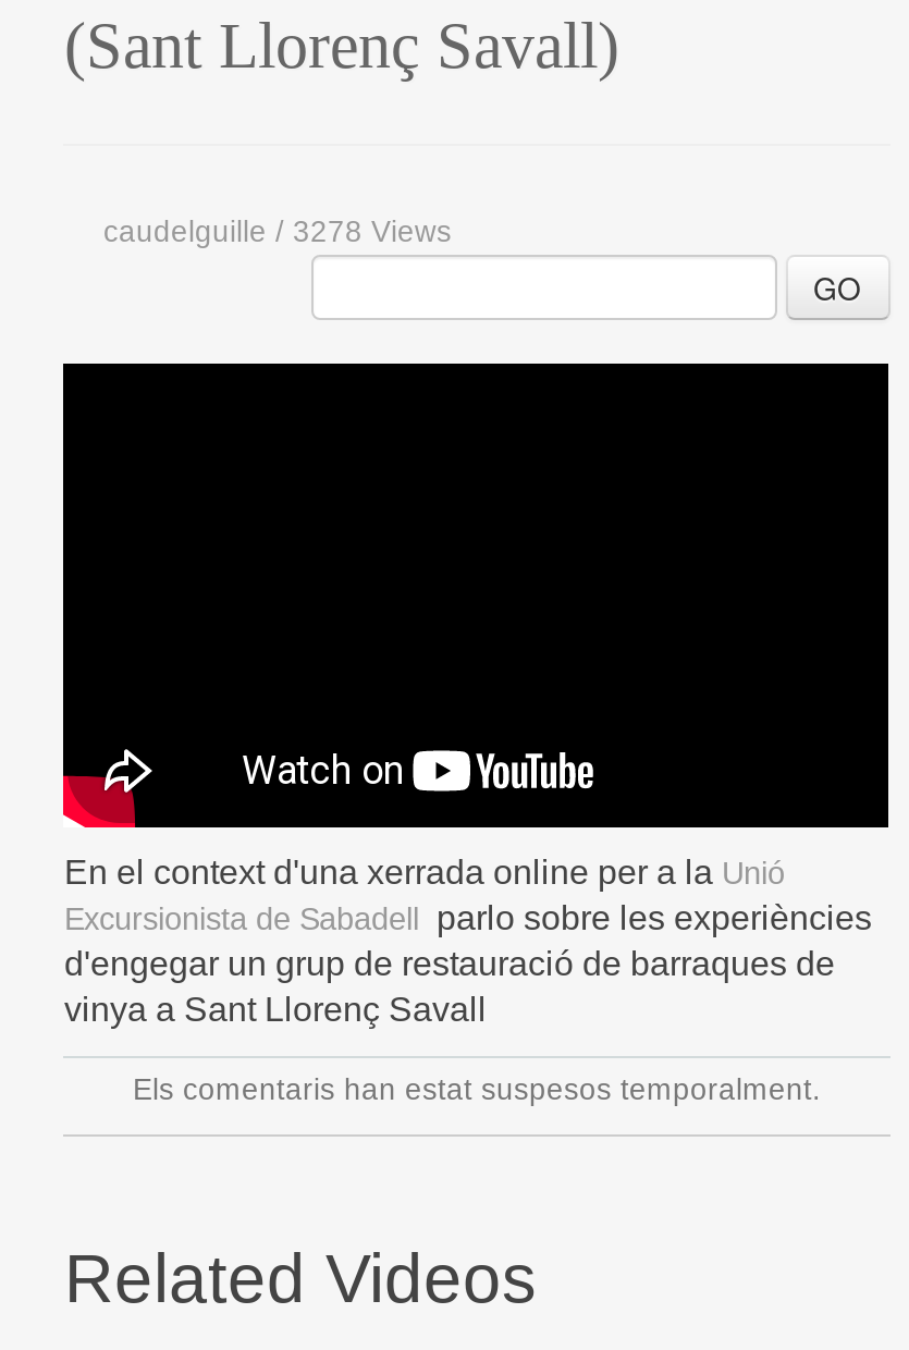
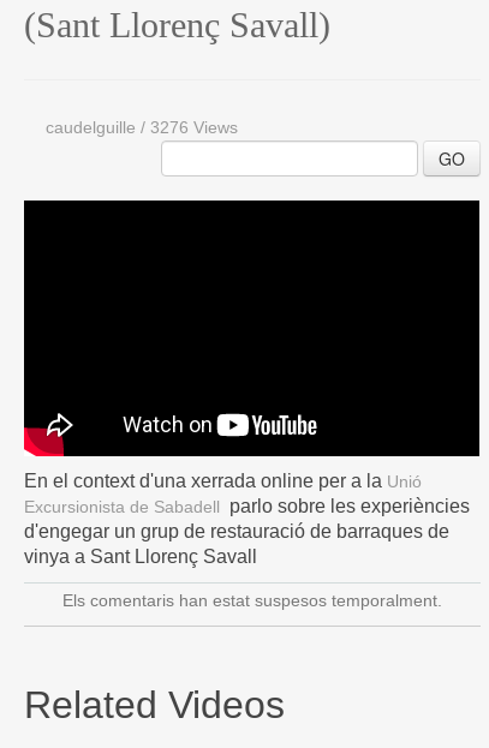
- caudelguille / 3278 Views
+ caudelguille / 3276 Views
